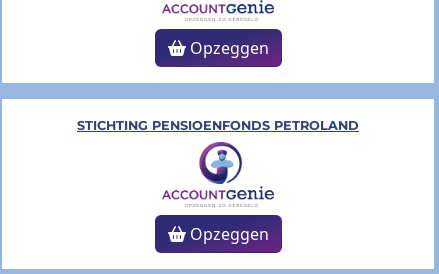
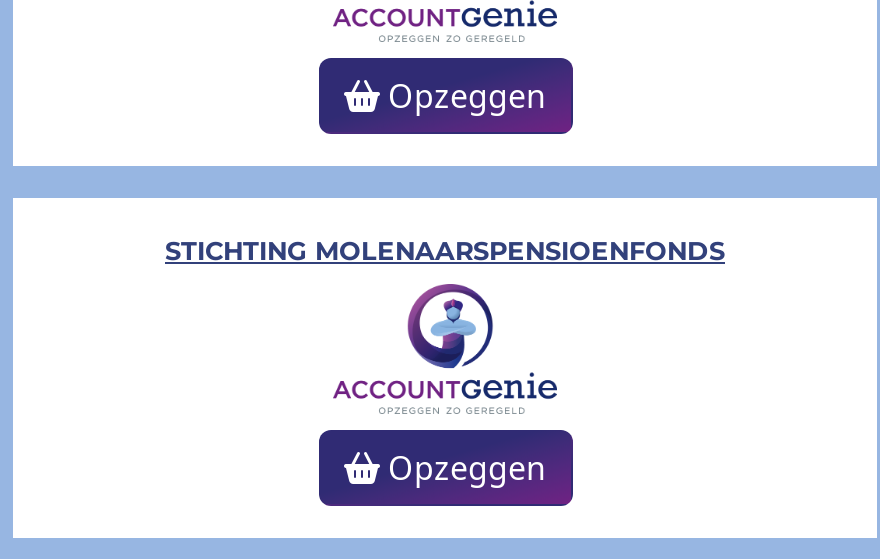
- STICHTING PENSIOENFONDS PETROLAND
+ STICHTING MOLENAARSPENSIOENFONDS
